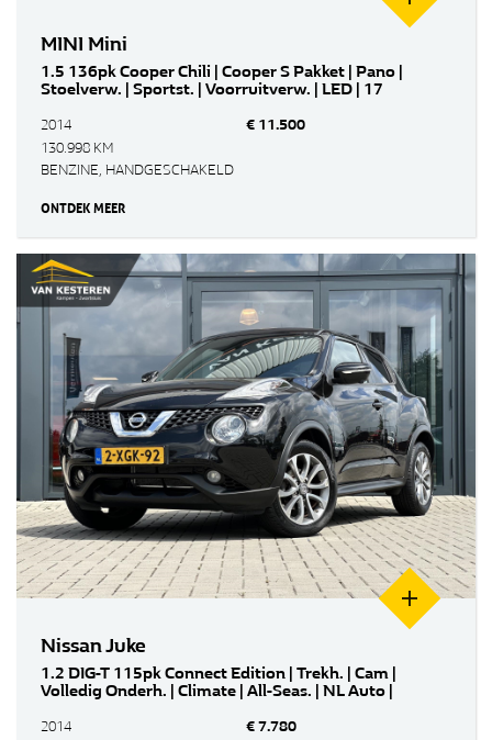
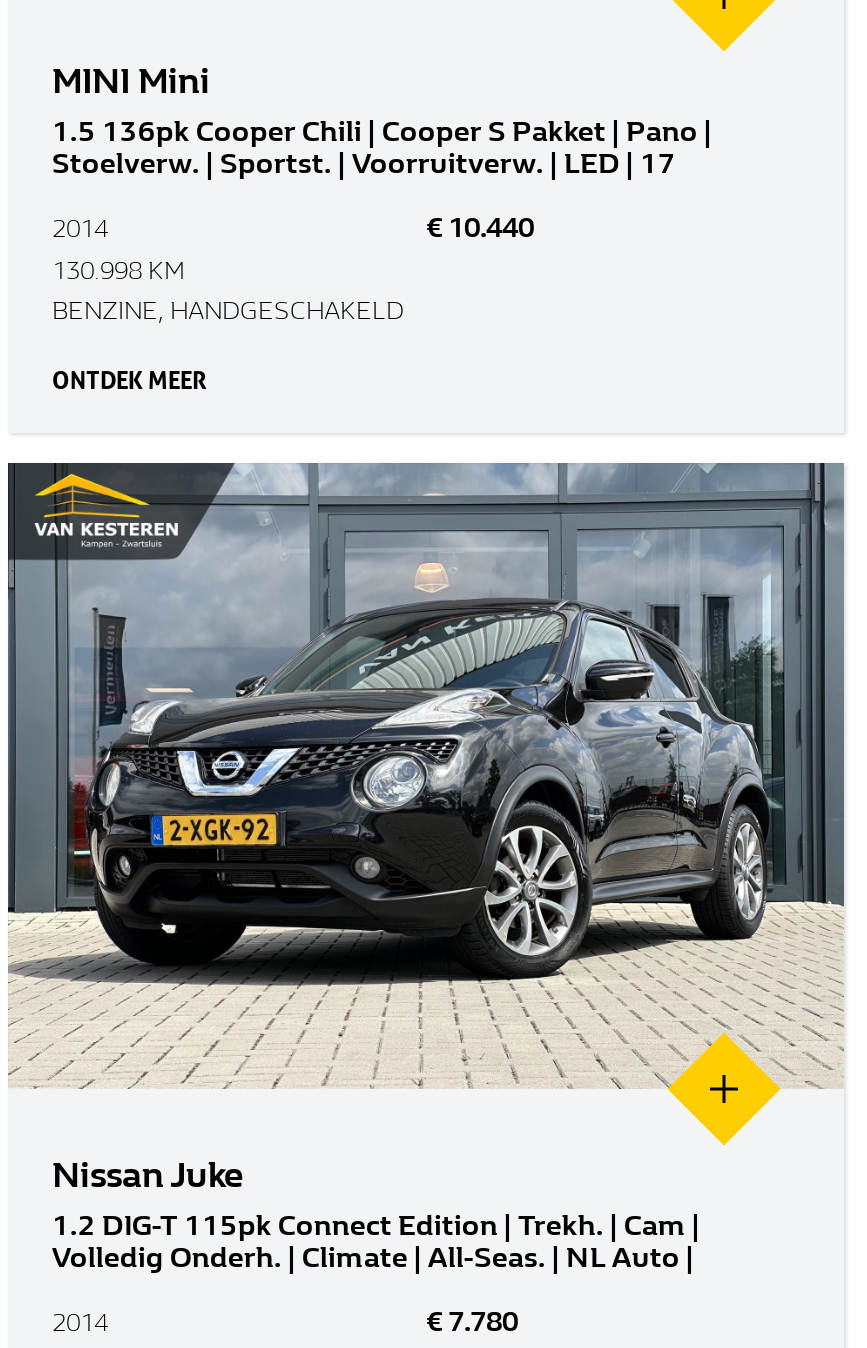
- € 11.500
+ € 10.440
